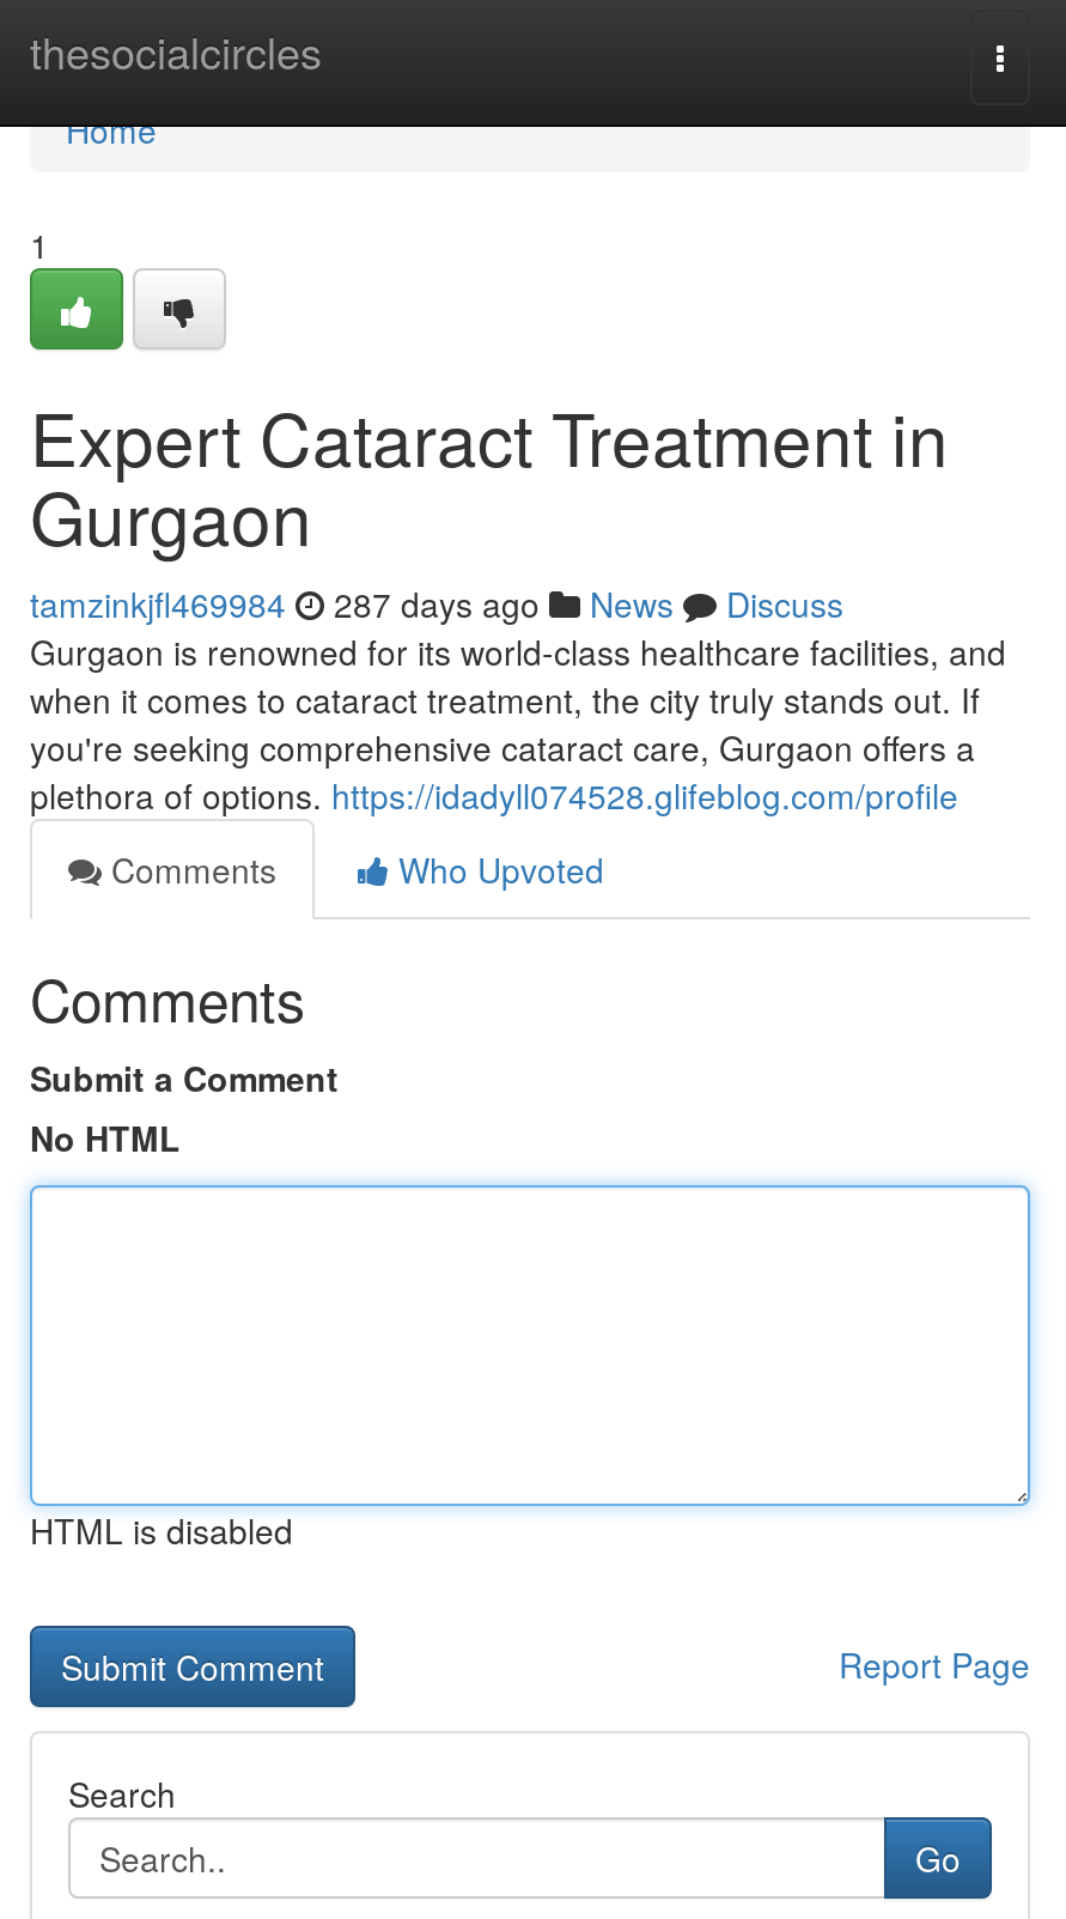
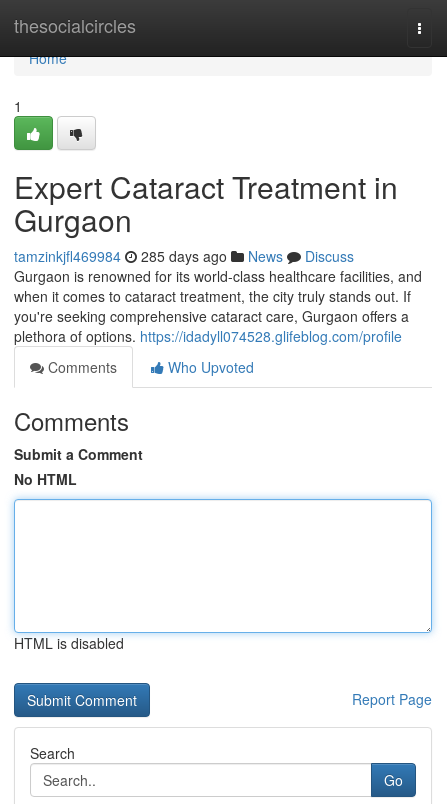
- tamzinkjfl469984 287 days ago News Discuss
+ tamzinkjfl469984 285 days ago News Discuss
